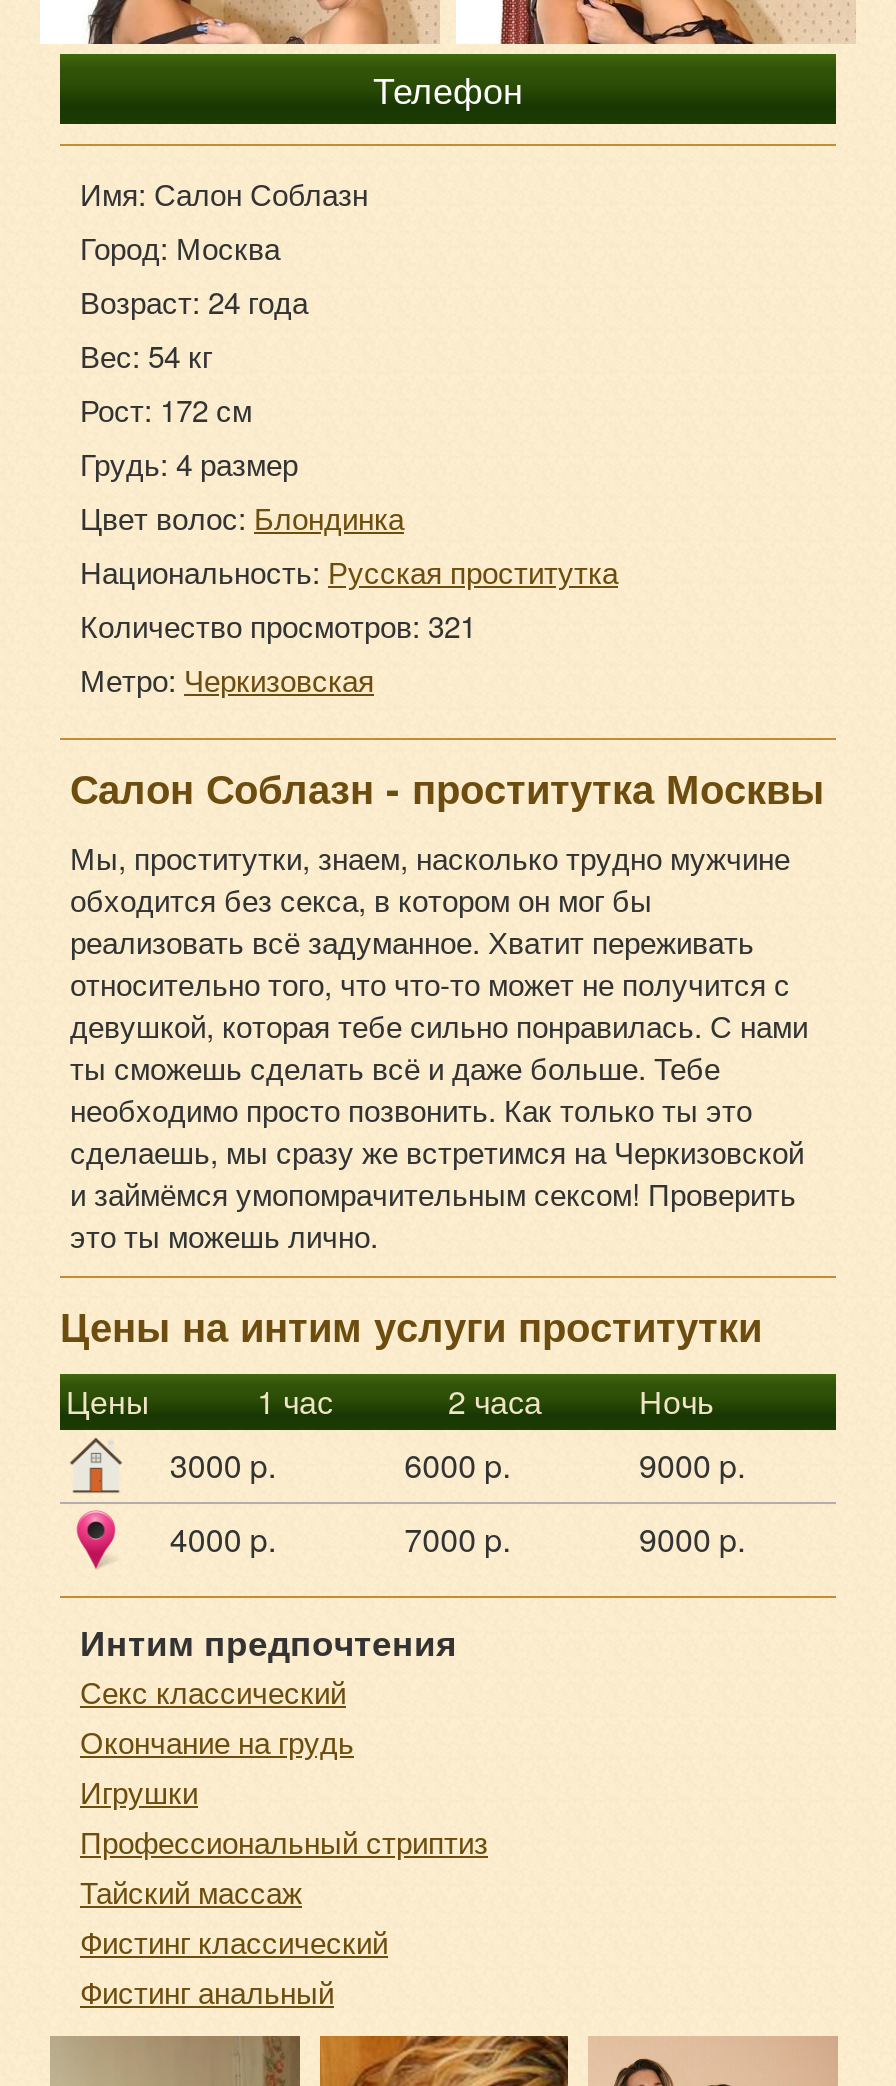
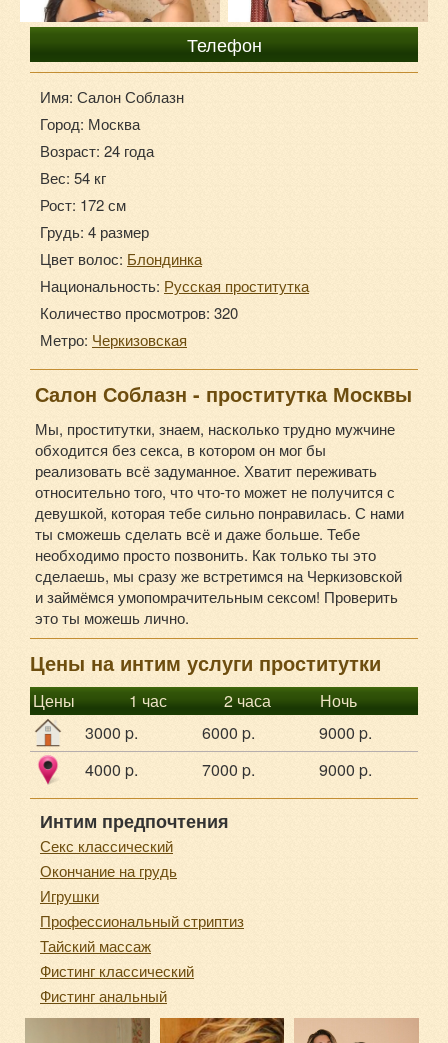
- Количество просмотров: 321
+ Количество просмотров: 320
